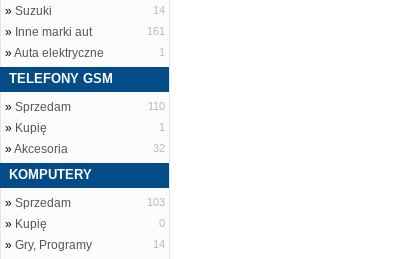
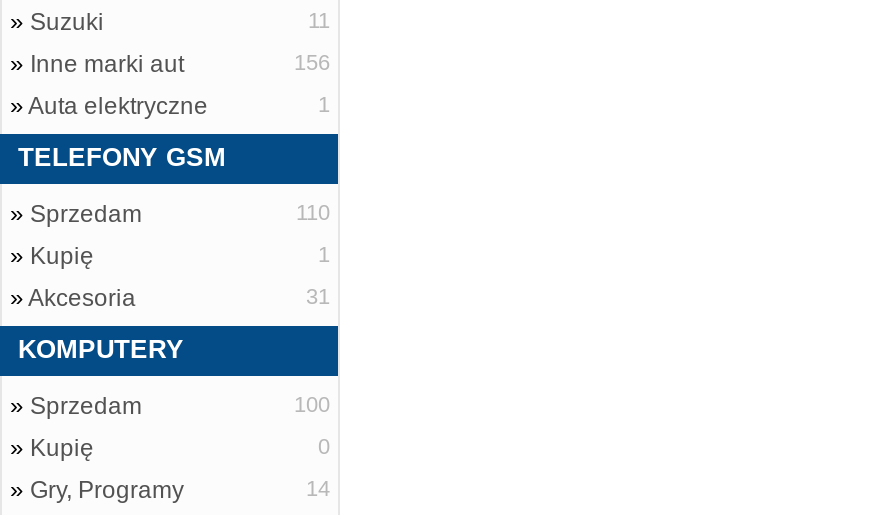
- 14
+ 11

- 161
+ 156

- 32
+ 31

- 103
+ 100
